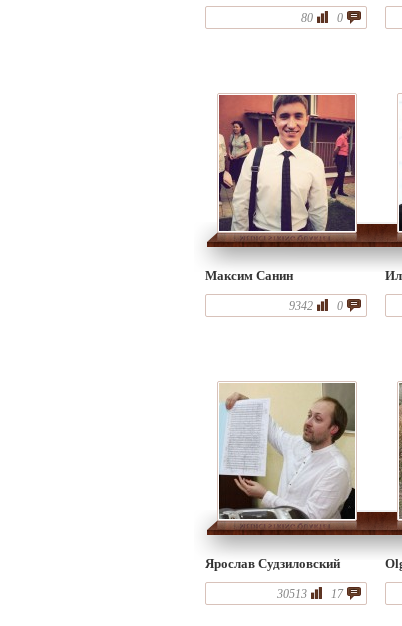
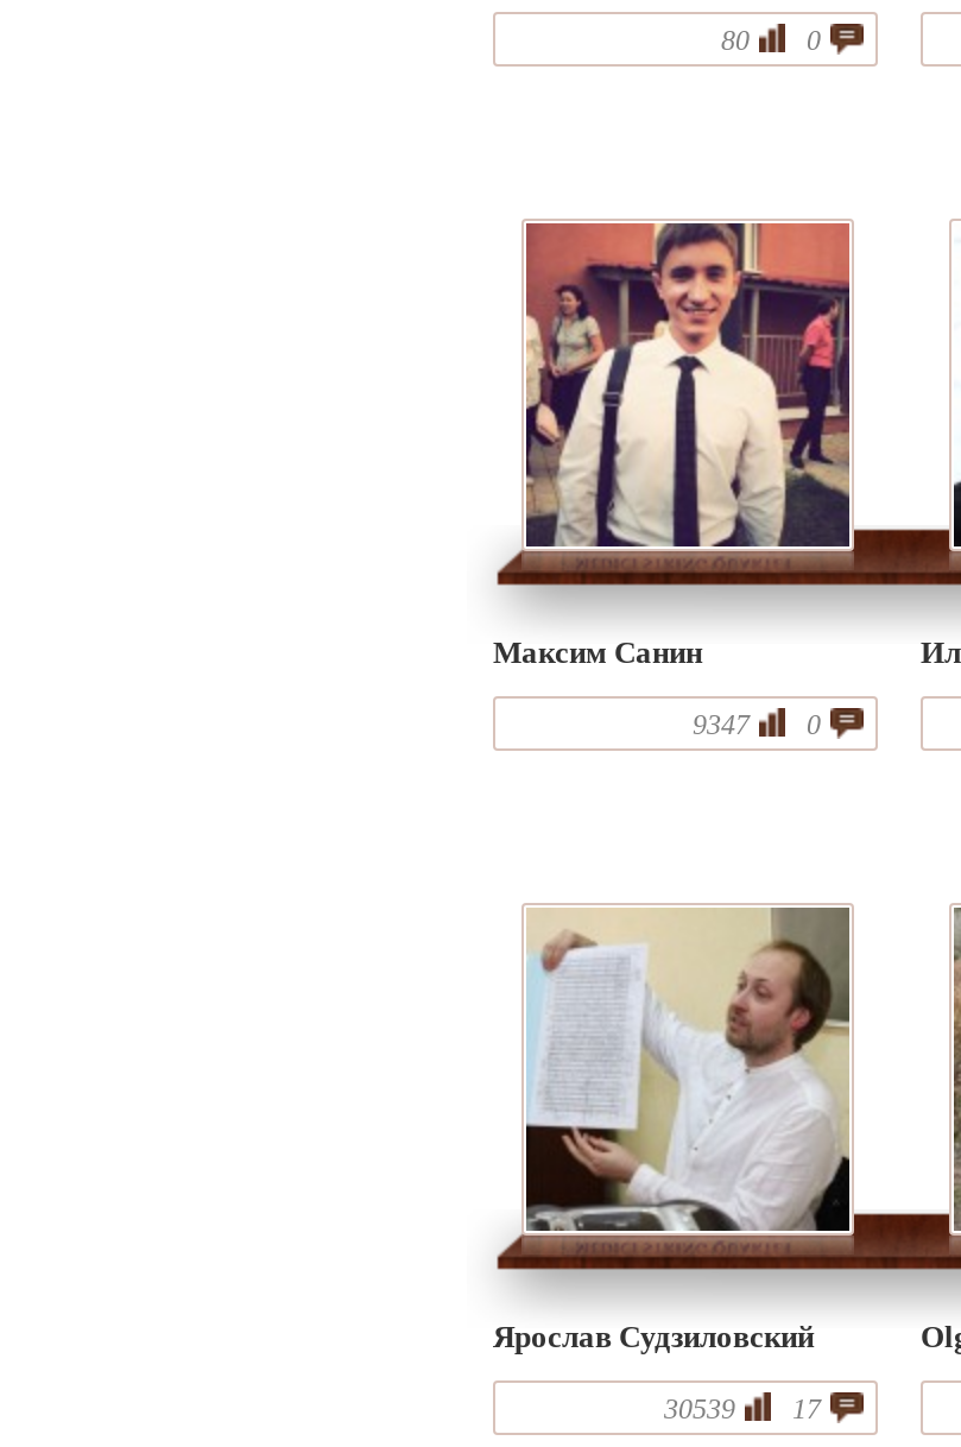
- 9342 0
+ 9347 0

- 30513 17
+ 30539 17
